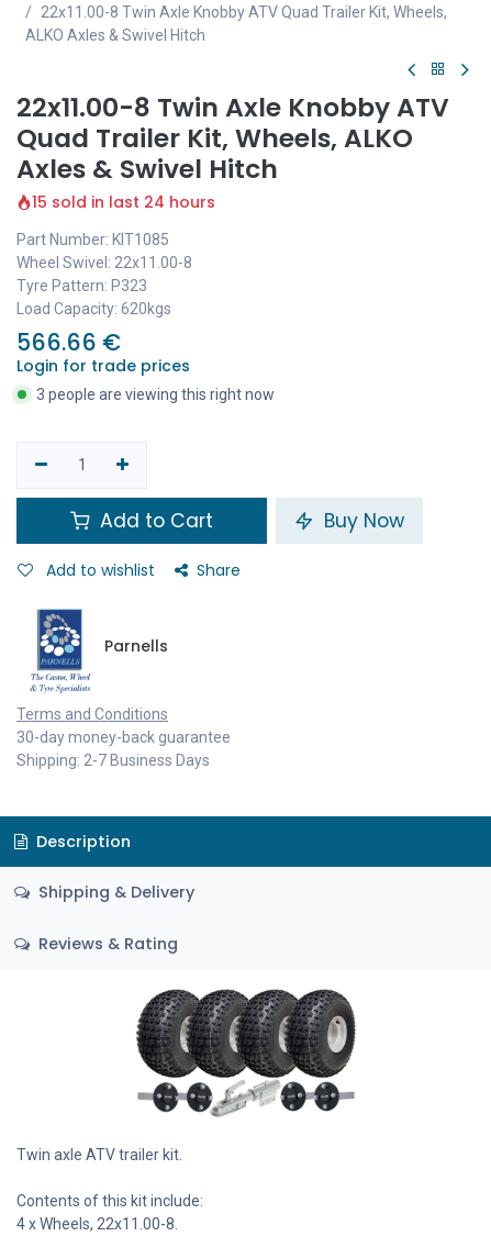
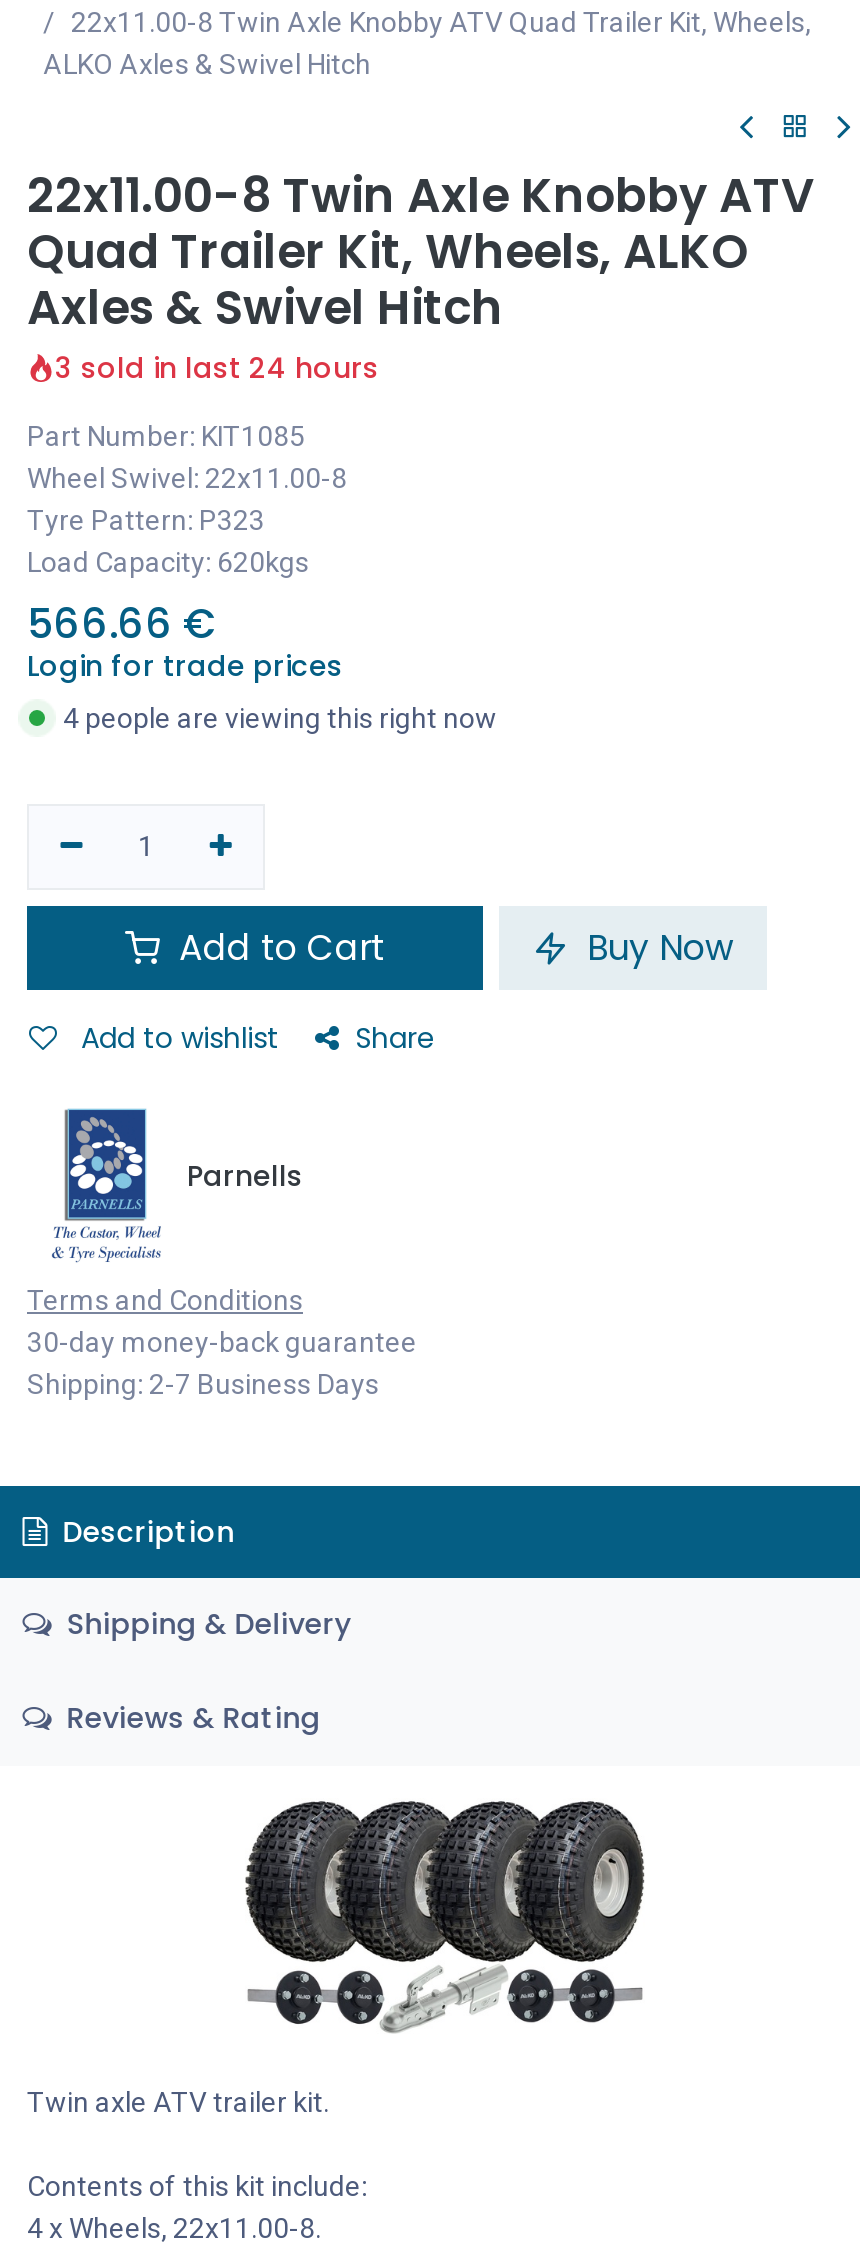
- 15 sold in last 24 hours
+ 3 sold in last 24 hours

- 3 people are viewing this right now
+ 4 people are viewing this right now
